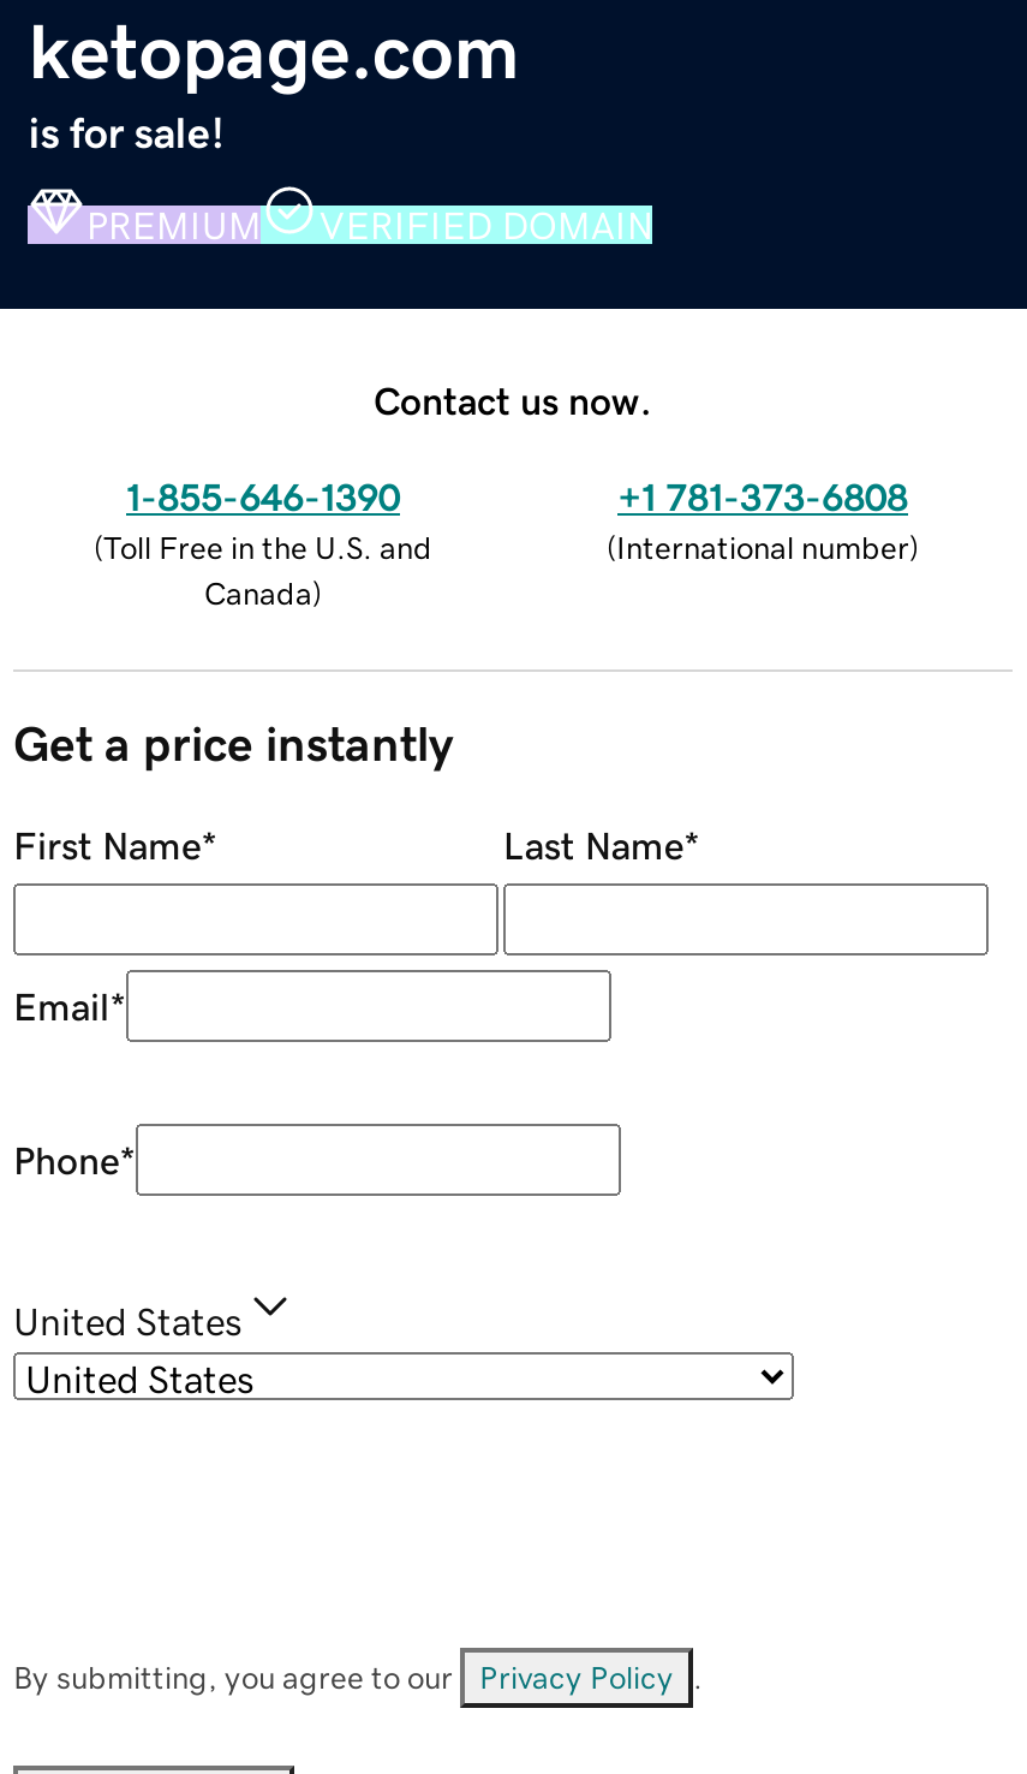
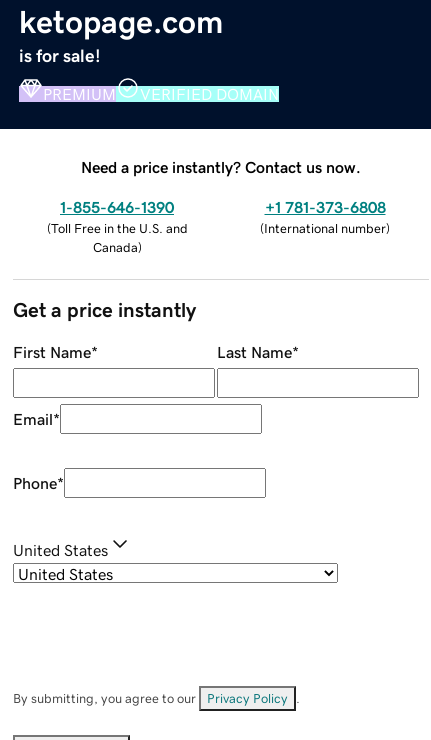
- Contact us now.
+ Need a price instantly? Contact us now.
